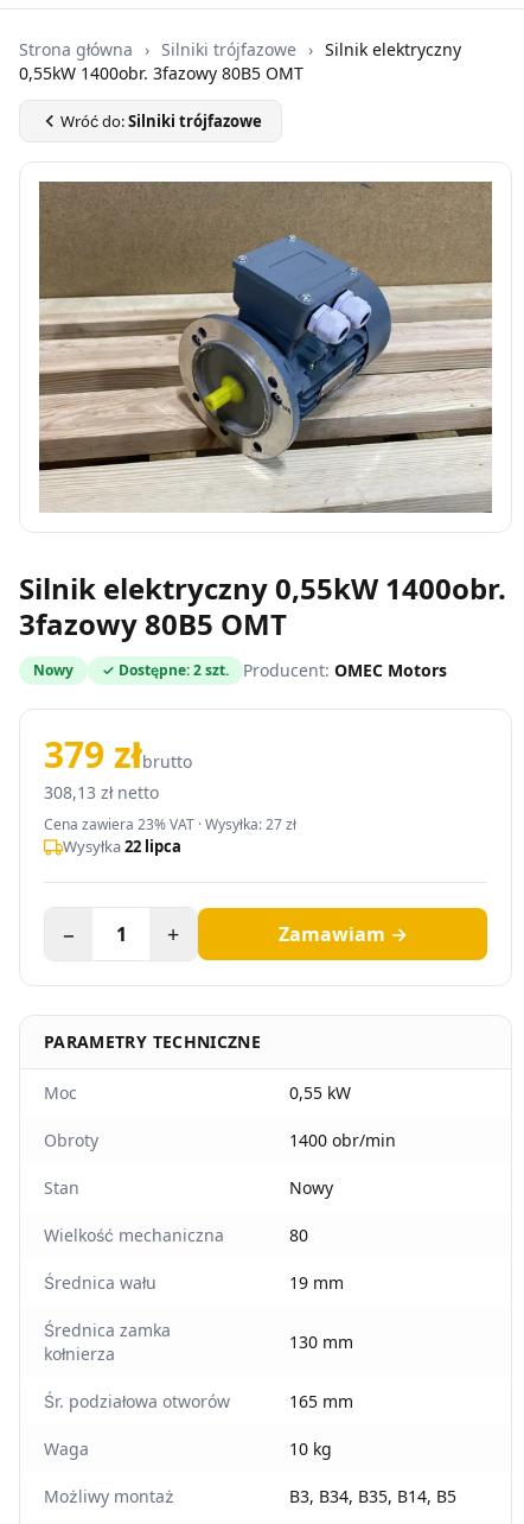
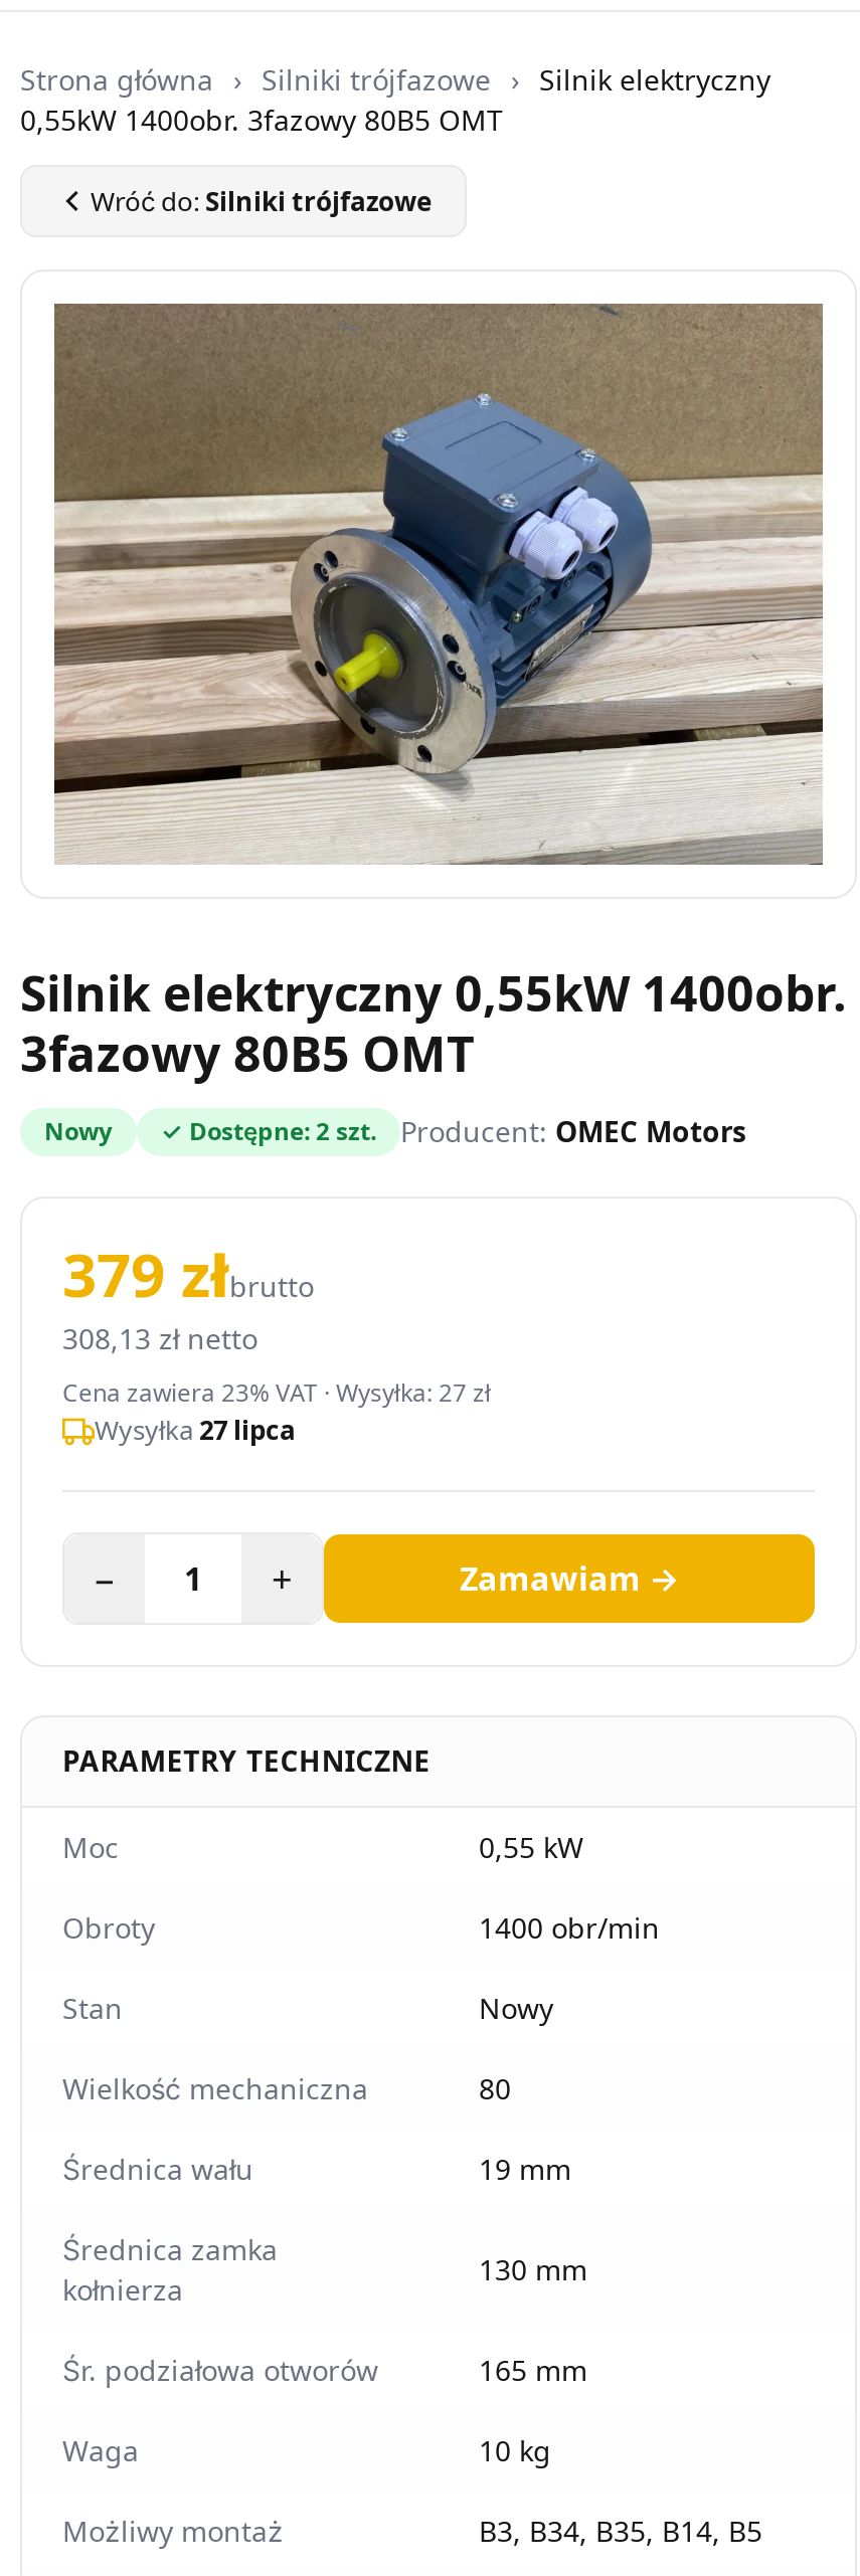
- Wysyłka 22 lipca
+ Wysyłka 27 lipca
